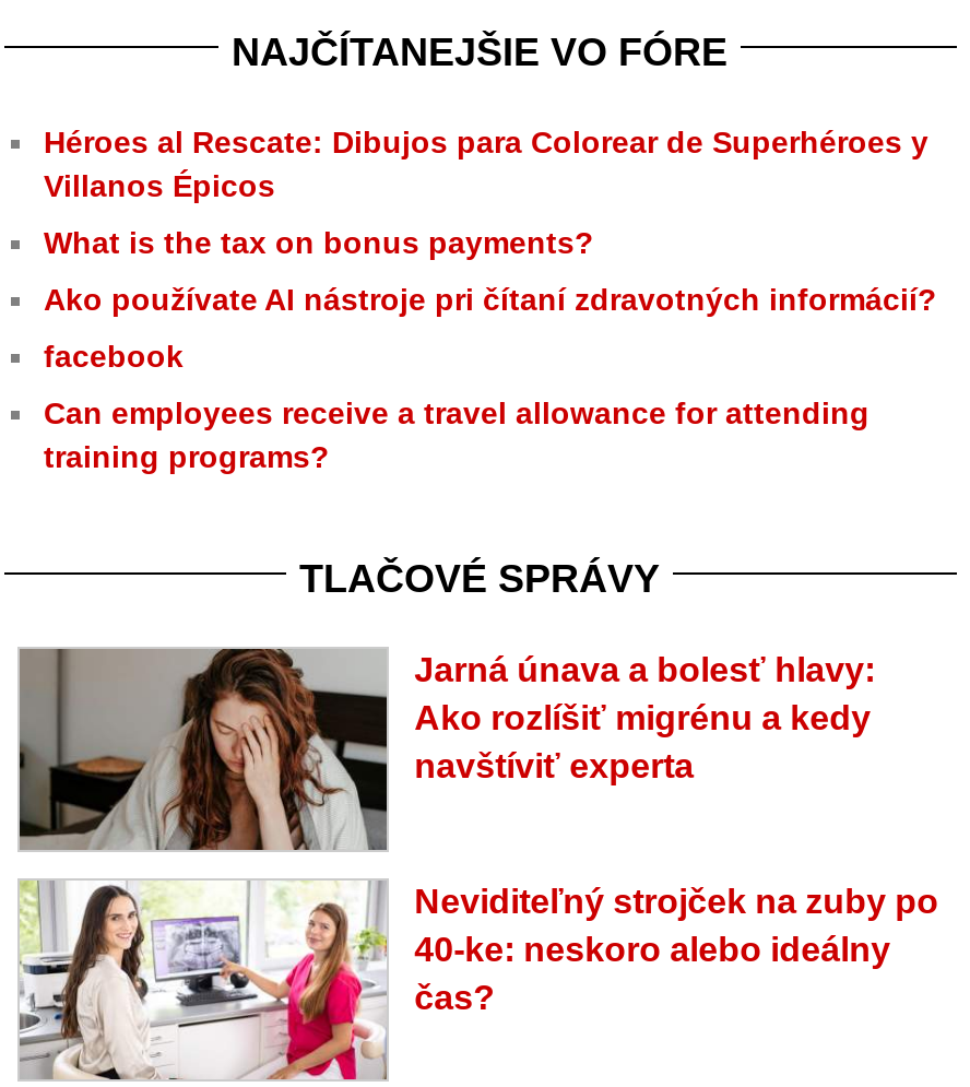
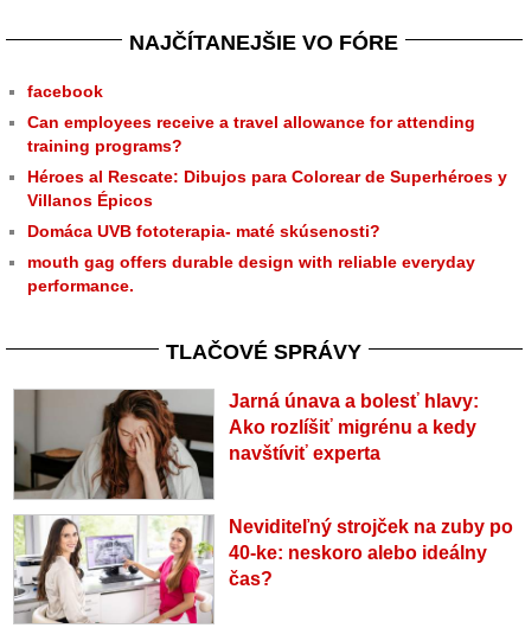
moved down: Héroes al Rescate: Dibujos para Colorear de Superhéroes y | Villanos Épicos

- What is the tax on bonus payments?
- Ako používate AI nástroje pri čítaní zdravotných informácií?

moved up: facebook | Can employees receive a travel allowance for attending | training programs?

+ Domáca UVB fototerapia- maté skúsenosti?
+ mouth gag offers durable design with reliable everyday
+ performance.
